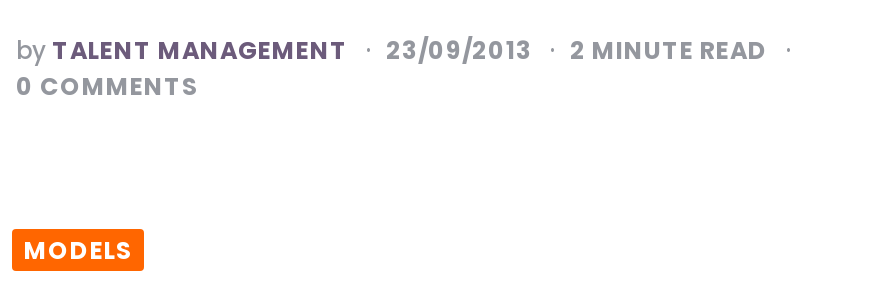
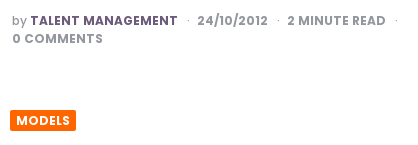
- 23/09/2013
+ 24/10/2012
